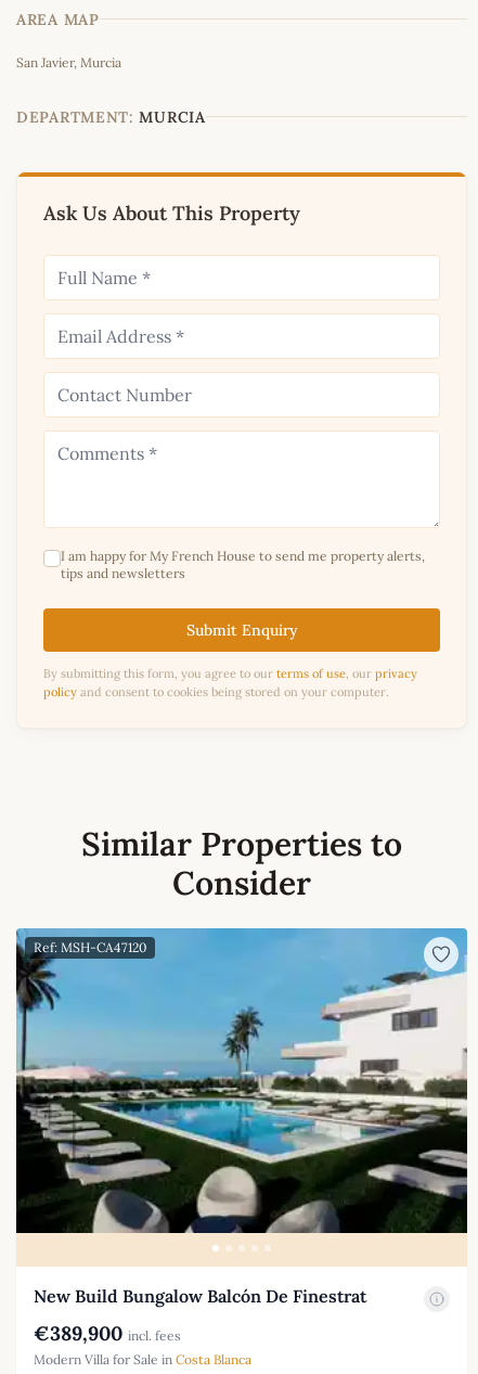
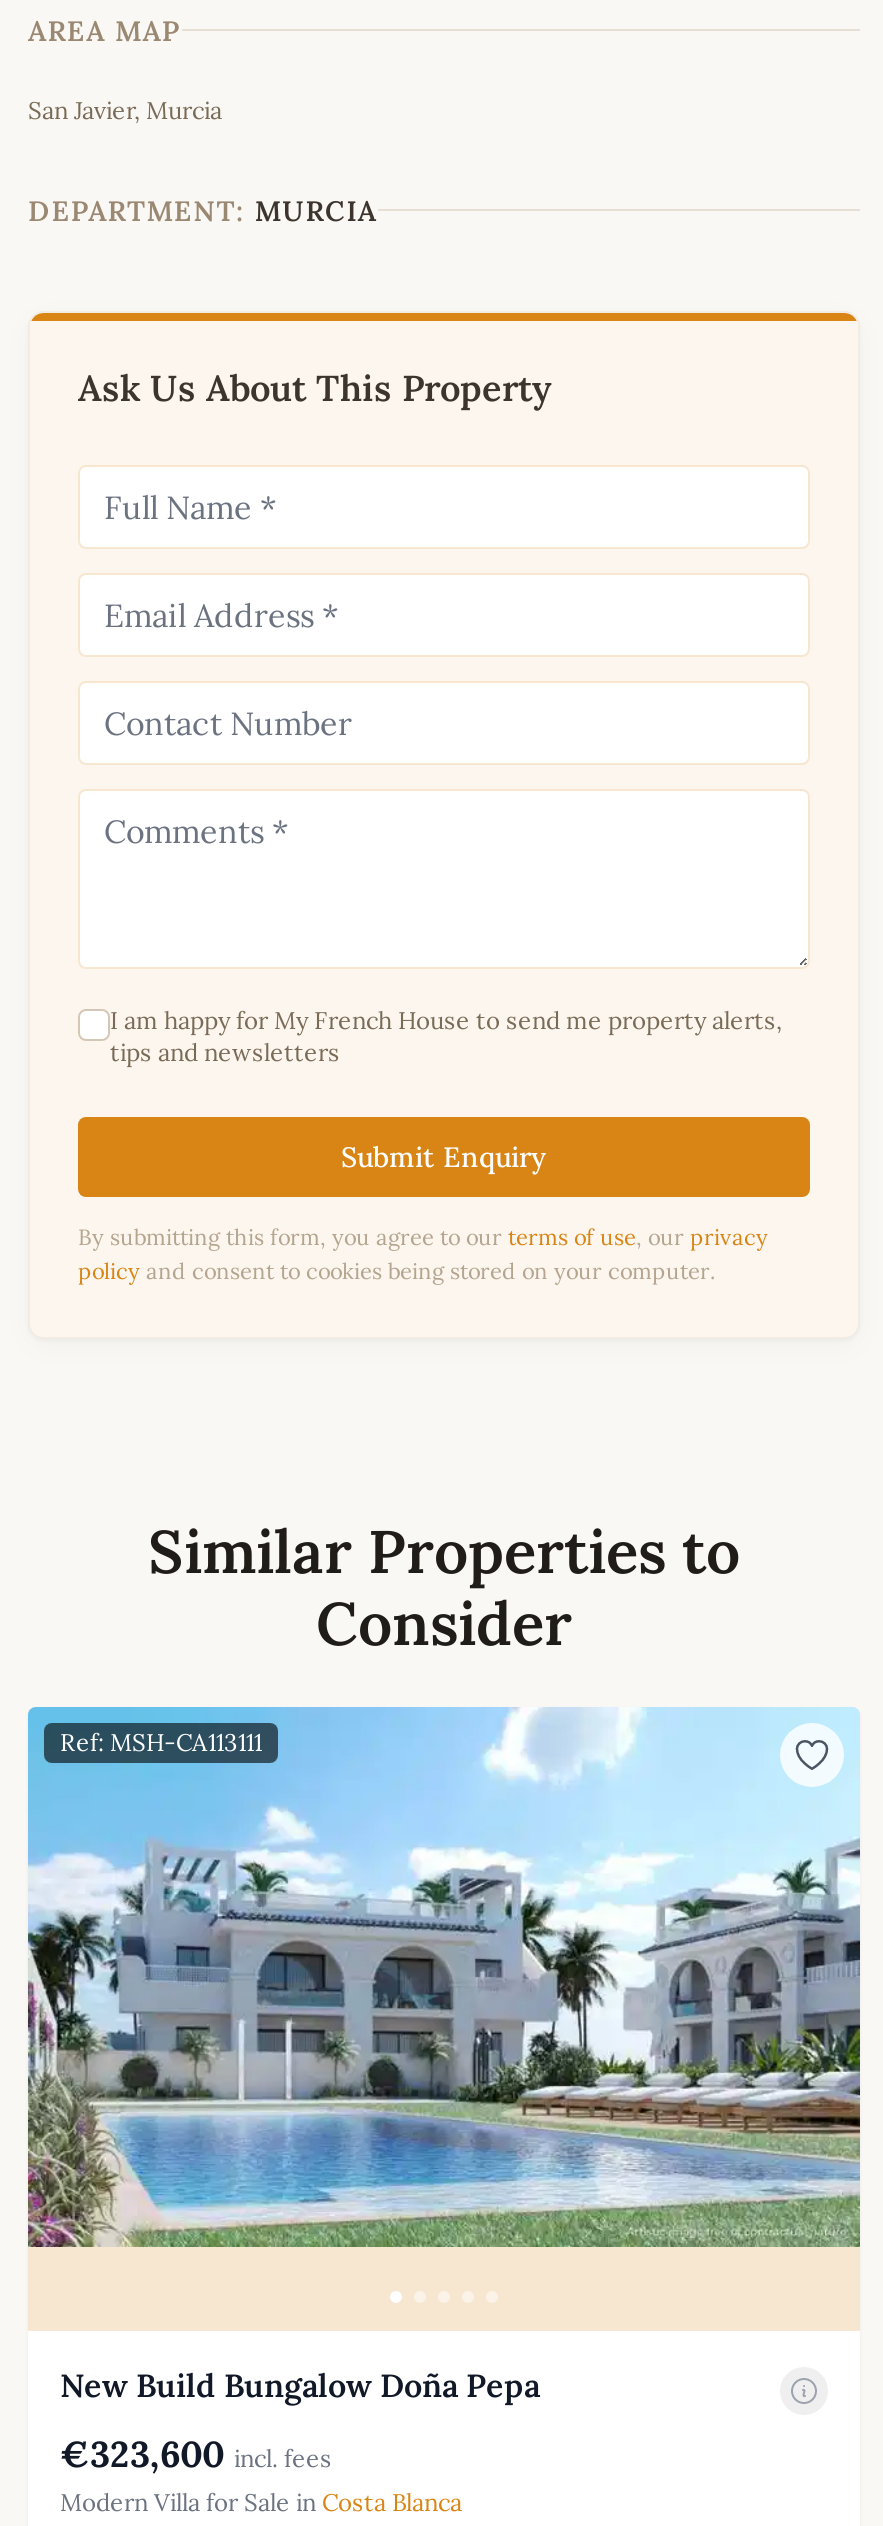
- [image]
- Ref: MSH-CA47120
+ [image]
+ Ref: MSH-CA113111

- New Build Bungalow Balcón De Finestrat
+ New Build Bungalow Doña Pepa

- €389,900 incl. fees
+ €323,600 incl. fees
